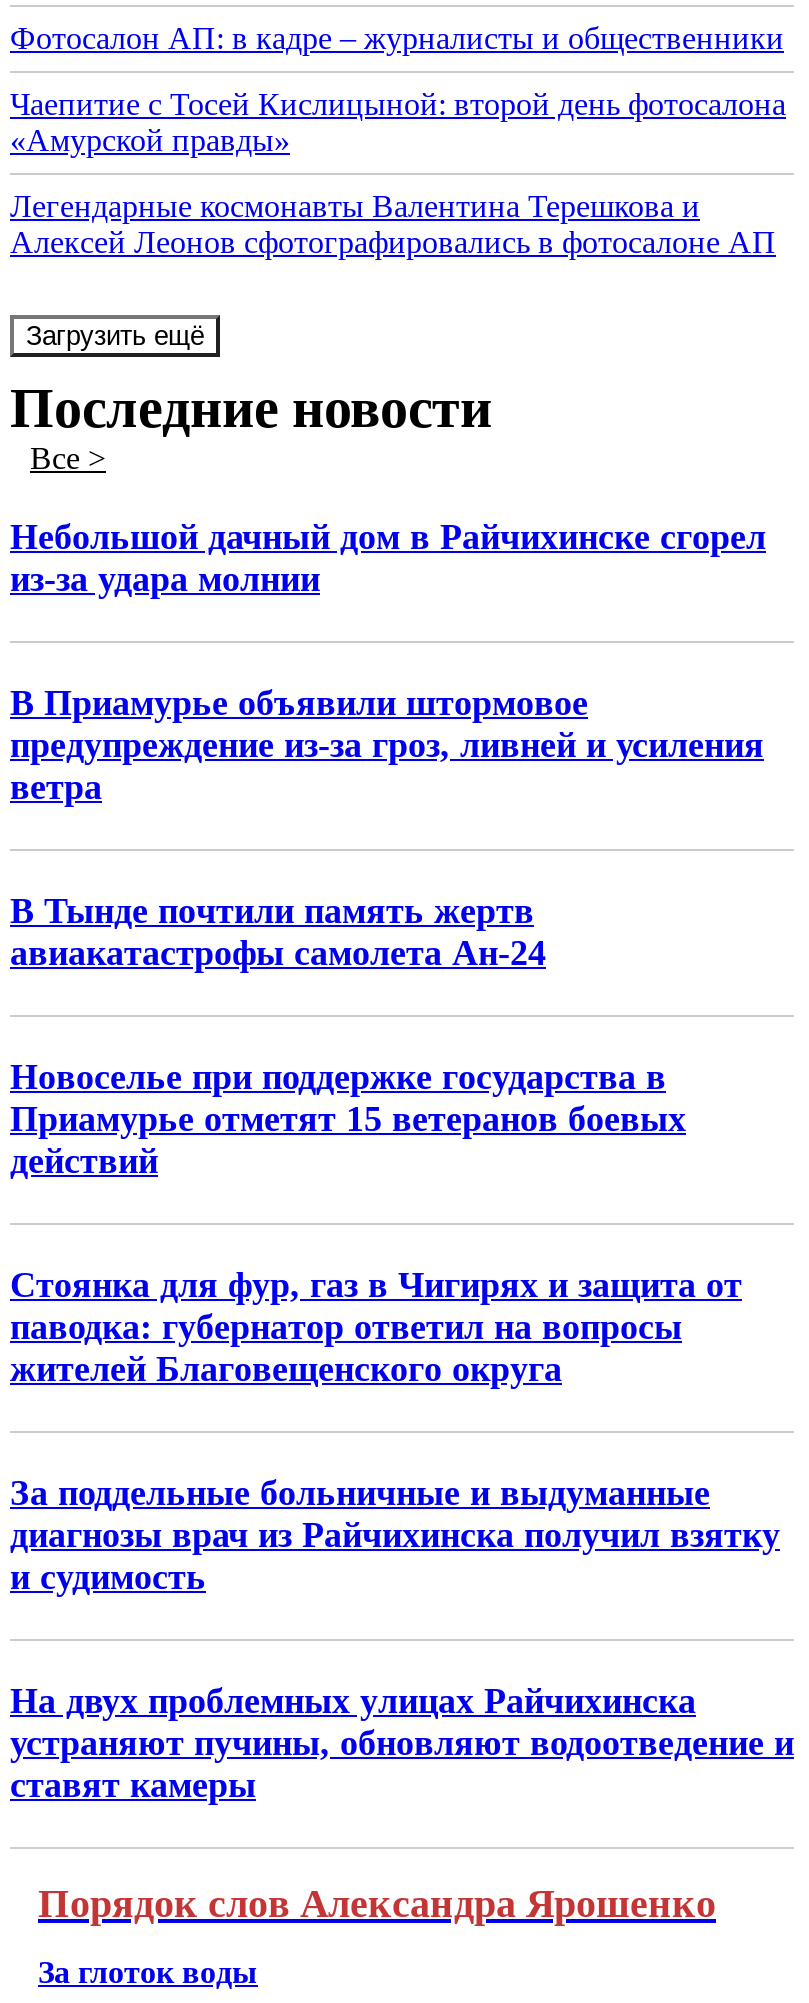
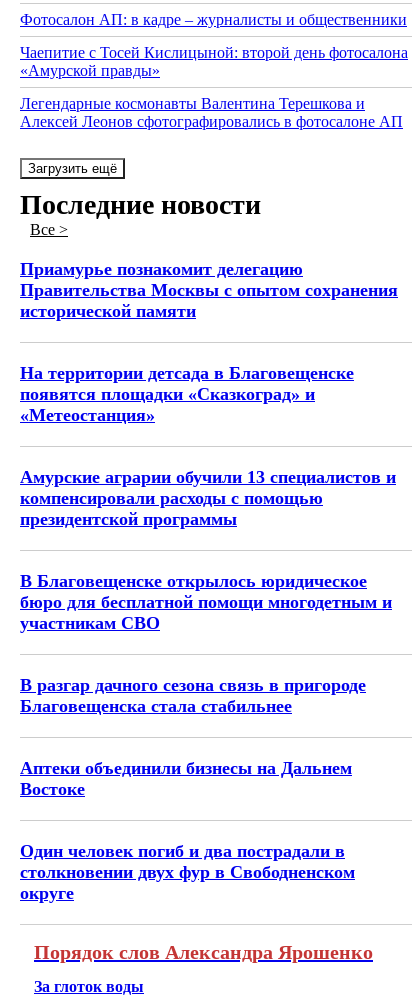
- Небольшой дачный дом в Райчихинске сгорел
- из-за удара молнии
+ Приамурье познакомит делегацию
+ Правительства Москвы с опытом сохранения
+ исторической памяти

- В Приамурье объявили штормовое
- предупреждение из-за гроз, ливней и усиления
- ветра
+ На территории детсада в Благовещенске
+ появятся площадки «Сказкоград» и
+ «Метеостанция»

- В Тынде почтили память жертв
- авиакатастрофы самолета Ан-24
+ Амурские аграрии обучили 13 специалистов и
+ компенсировали расходы с помощью
+ президентской программы

- Новоселье при поддержке государства в
- Приамурье отметят 15 ветеранов боевых
- действий
+ В Благовещенске открылось юридическое
+ бюро для бесплатной помощи многодетным и
+ участникам СВО

- Стоянка для фур, газ в Чигирях и защита от
- паводка: губернатор ответил на вопросы
- жителей Благовещенского округа
+ В разгар дачного сезона связь в пригороде
+ Благовещенска стала стабильнее

- За поддельные больничные и выдуманные
- диагнозы врач из Райчихинска получил взятку
- и судимость
+ Аптеки объединили бизнесы на Дальнем
+ Востоке

- На двух проблемных улицах Райчихинска
- устраняют пучины, обновляют водоотведение и
- ставят камеры
+ Один человек погиб и два пострадали в
+ столкновении двух фур в Свободненском
+ округе
